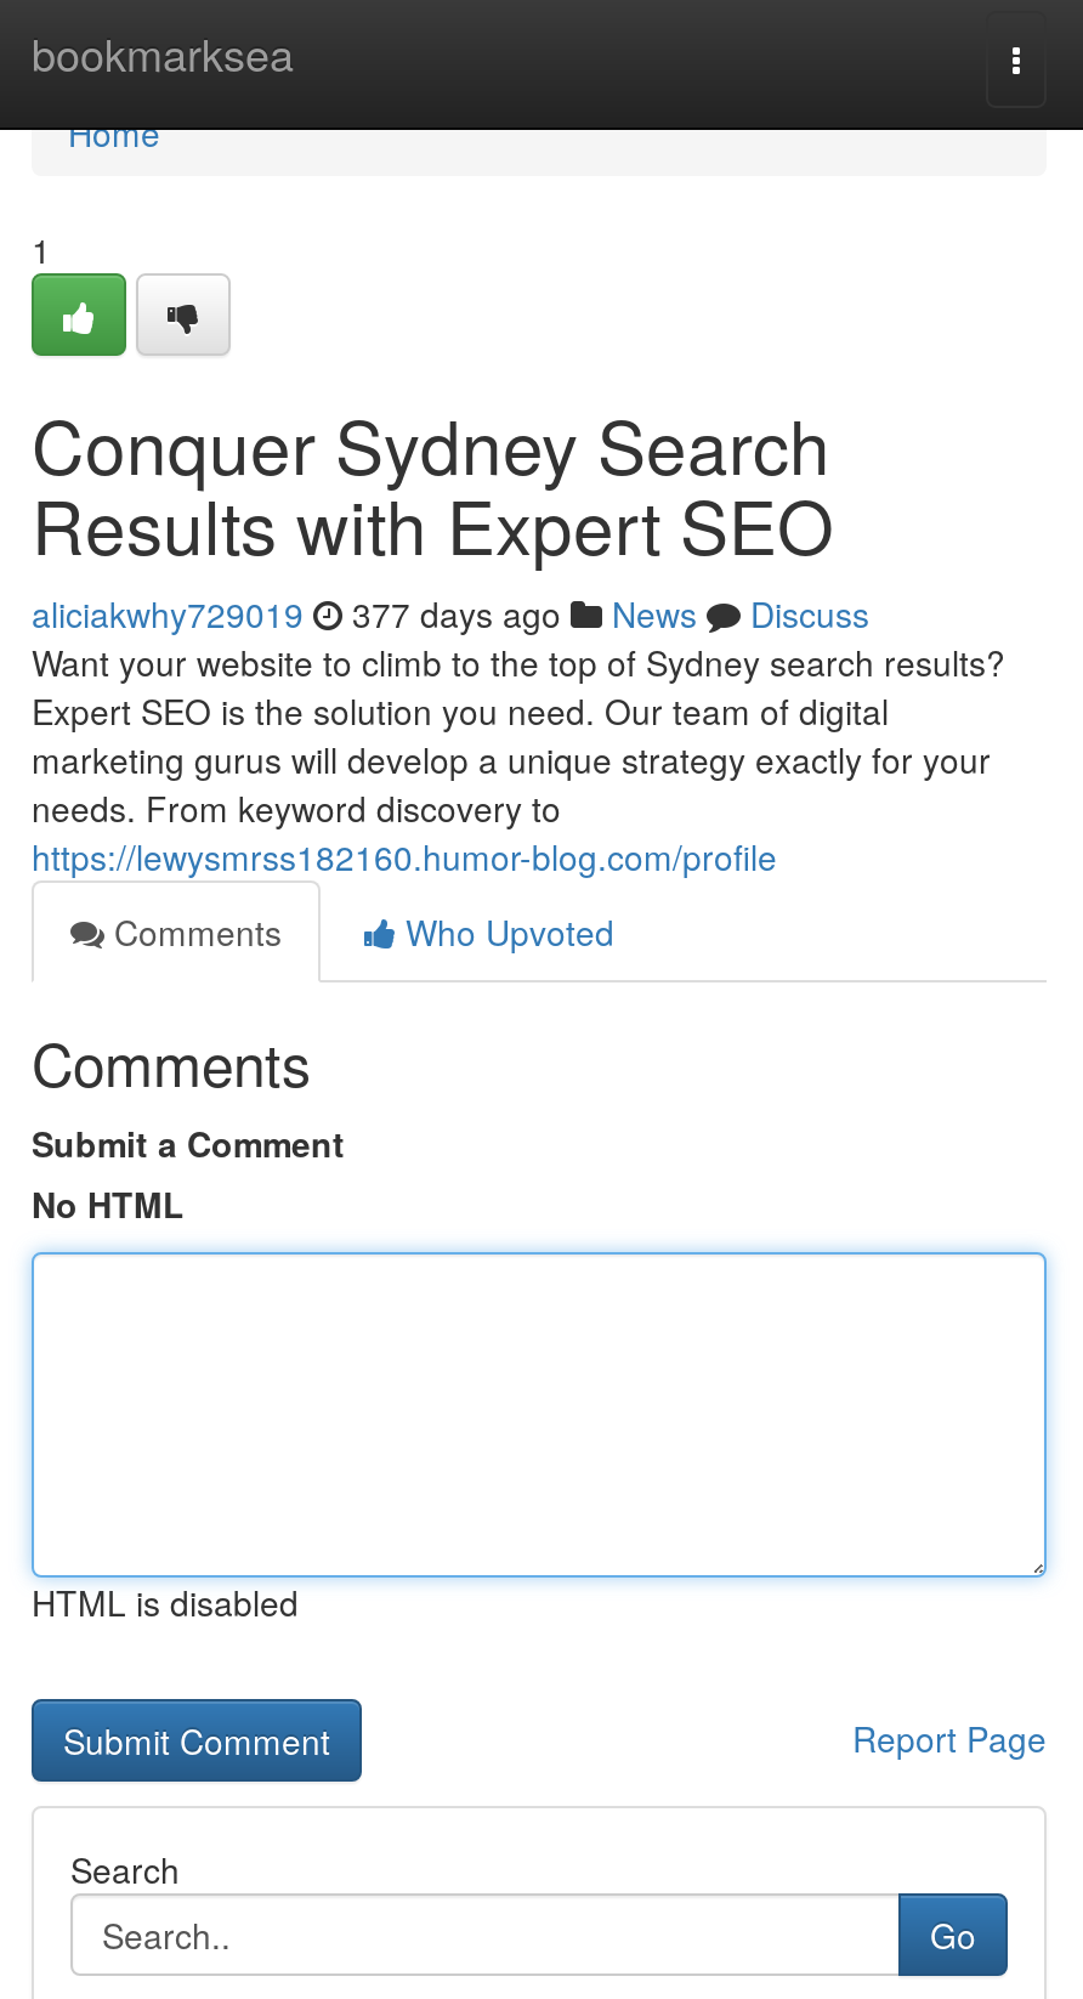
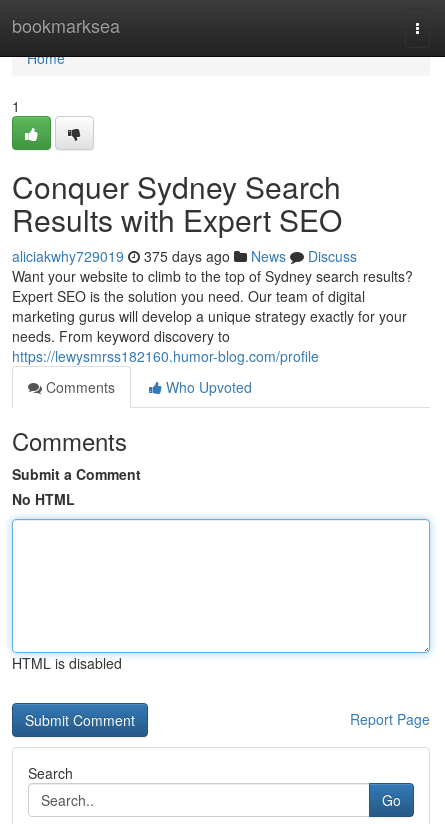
- aliciakwhy729019 377 days ago News Discuss
+ aliciakwhy729019 375 days ago News Discuss
